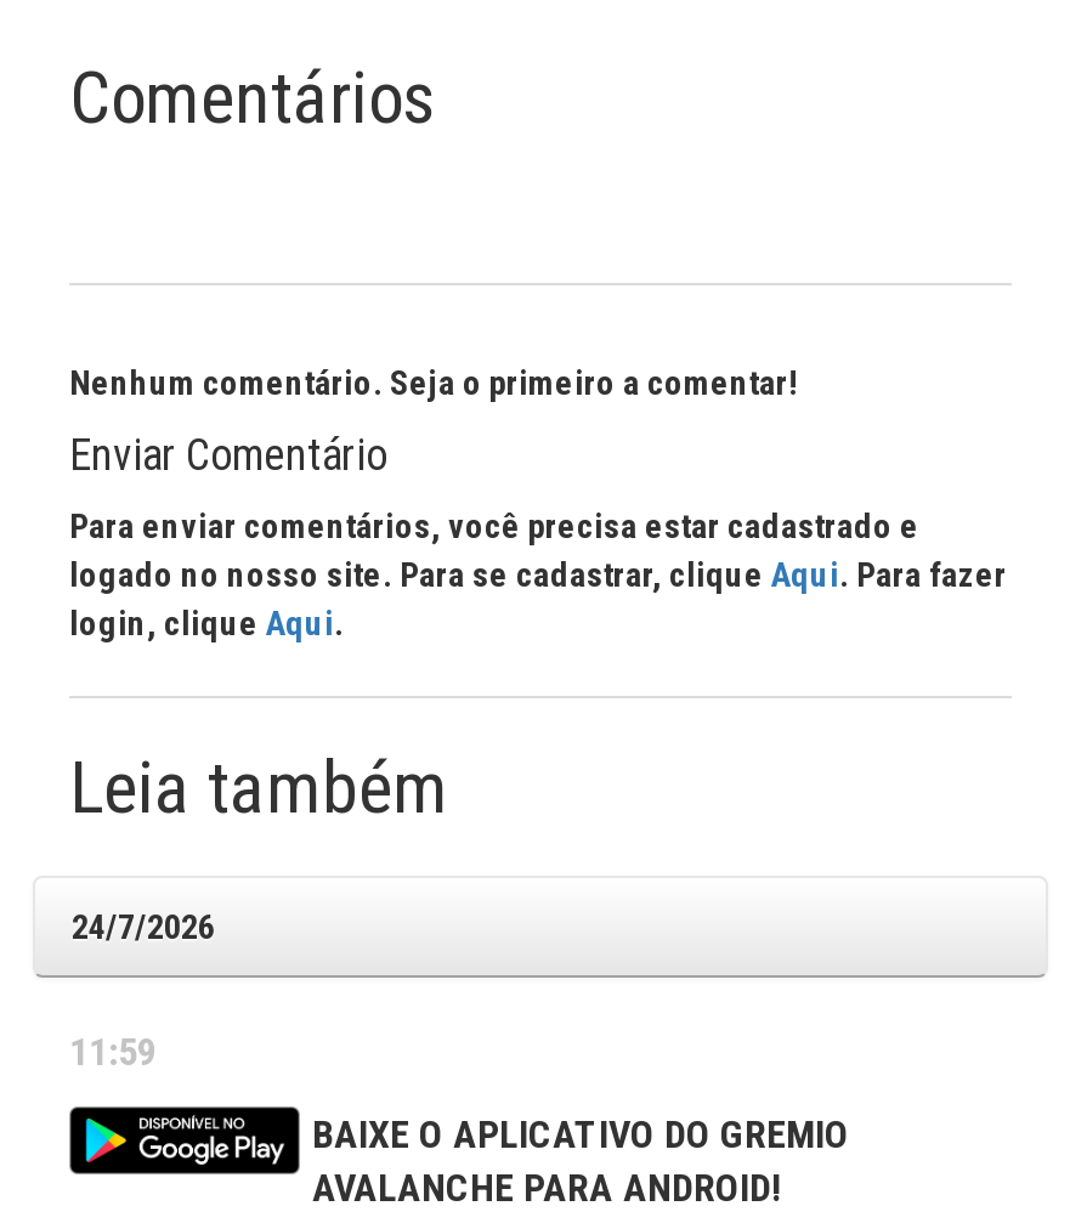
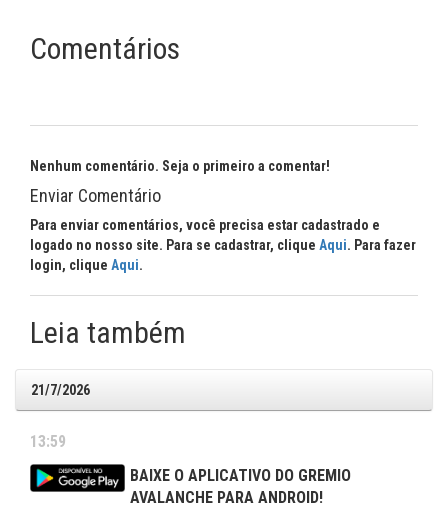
- 24/7/2026
+ 21/7/2026

- 11:59
+ 13:59
